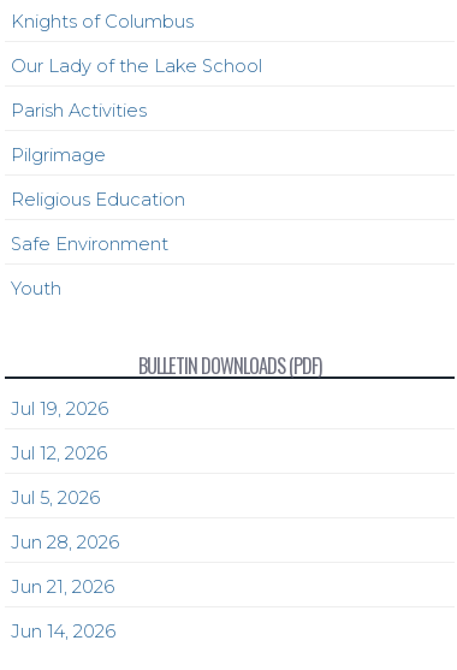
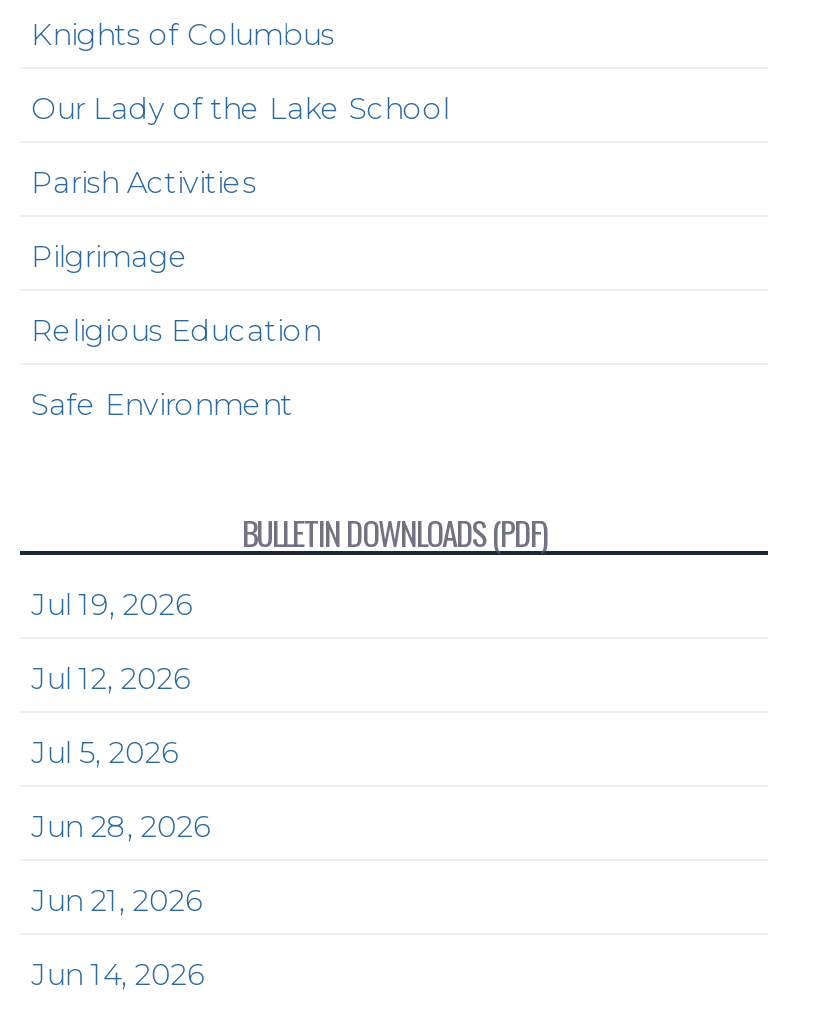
- Youth
